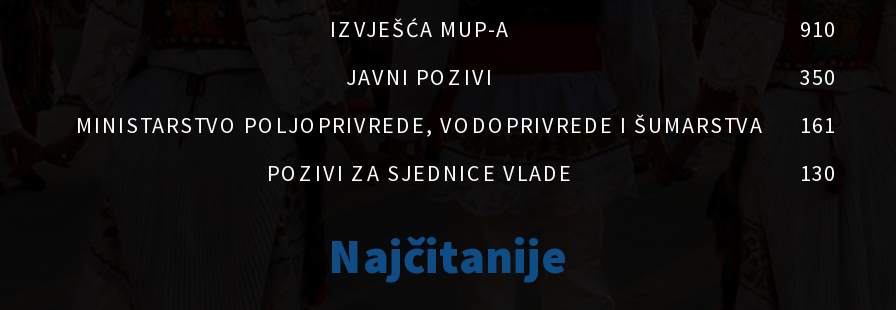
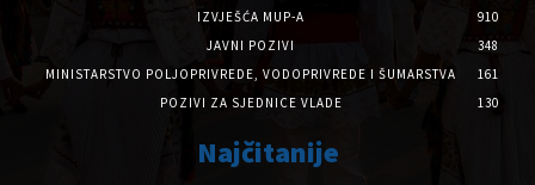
- 350
+ 348
